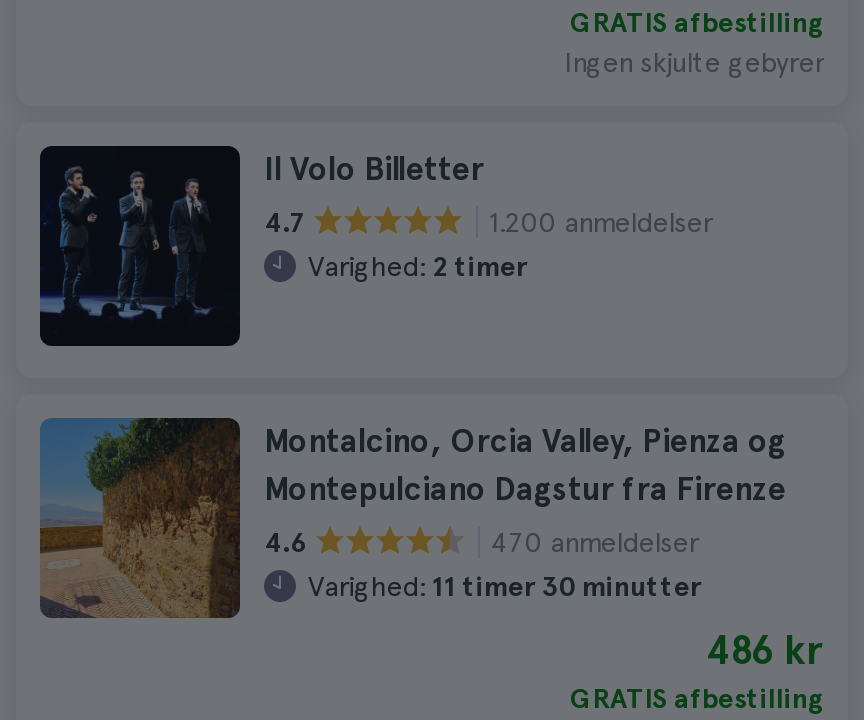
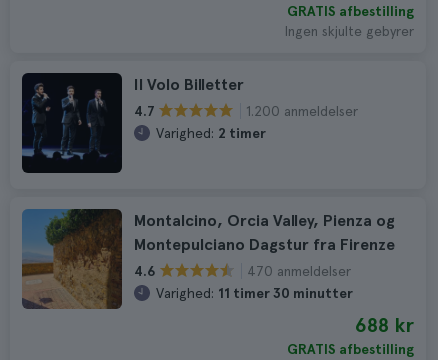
- 486 kr
+ 688 kr
